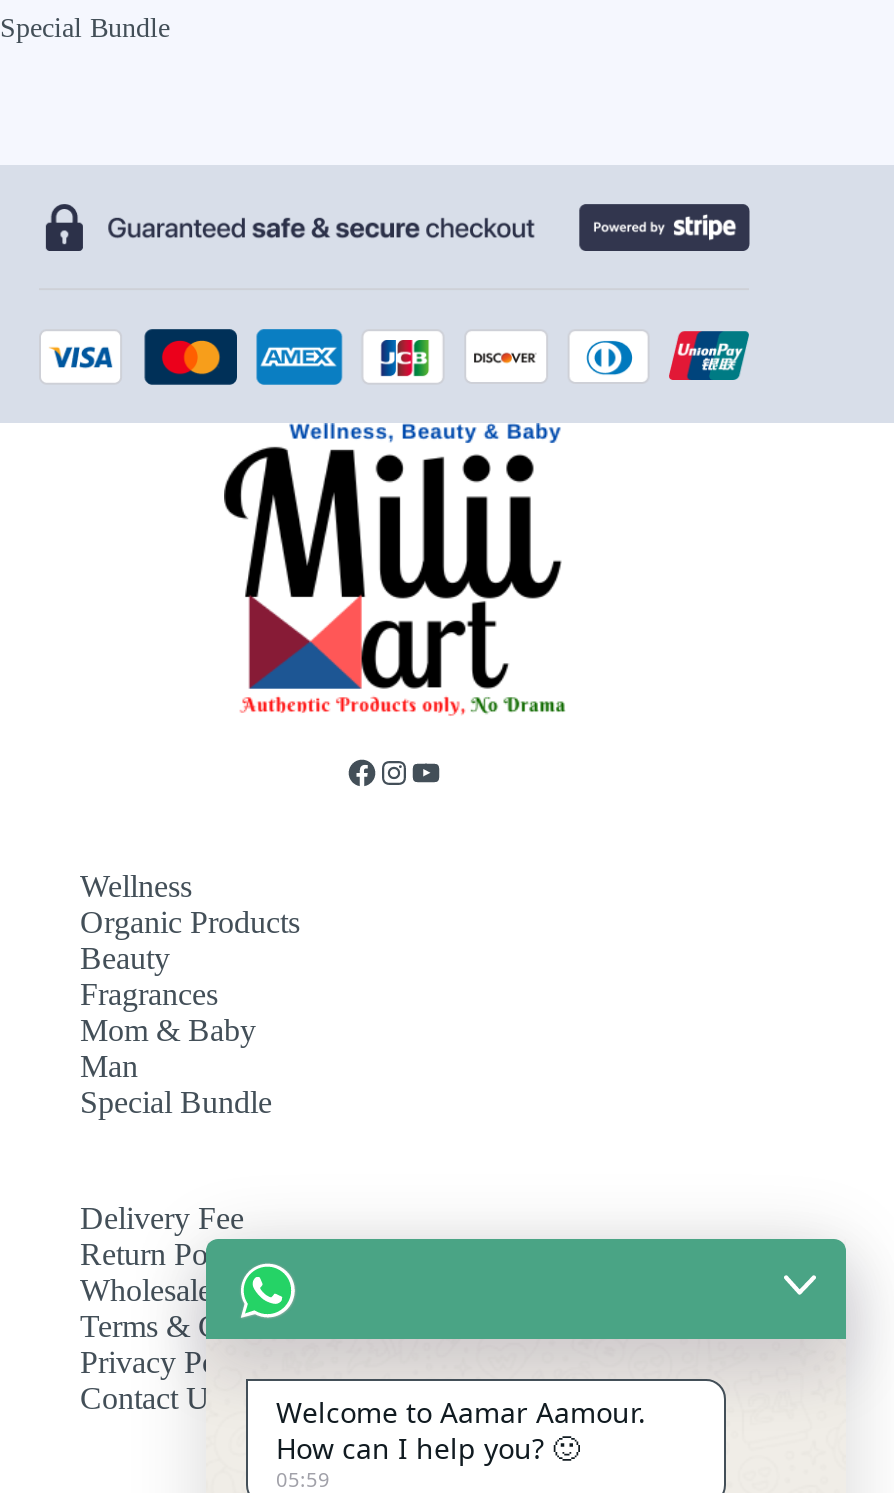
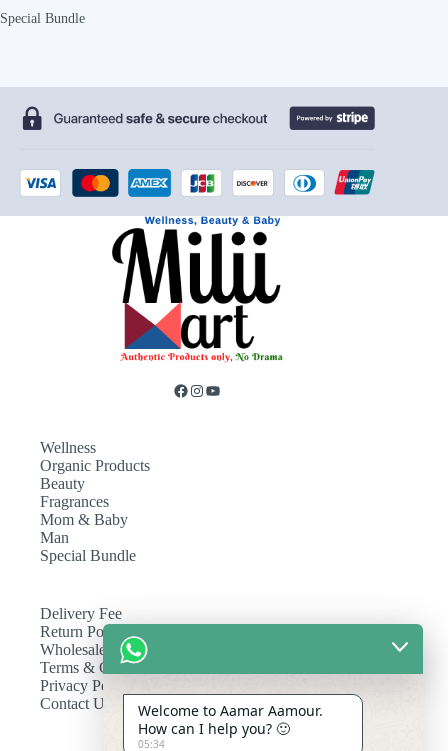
- 05:59
+ 05:34
